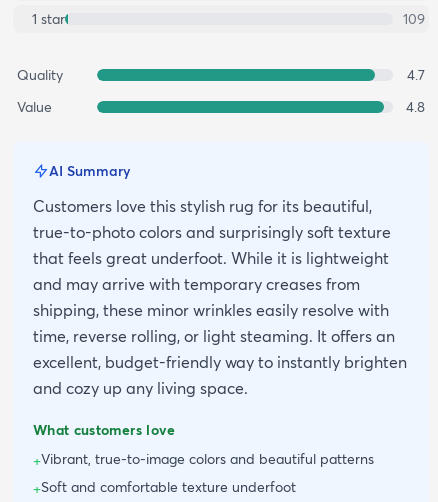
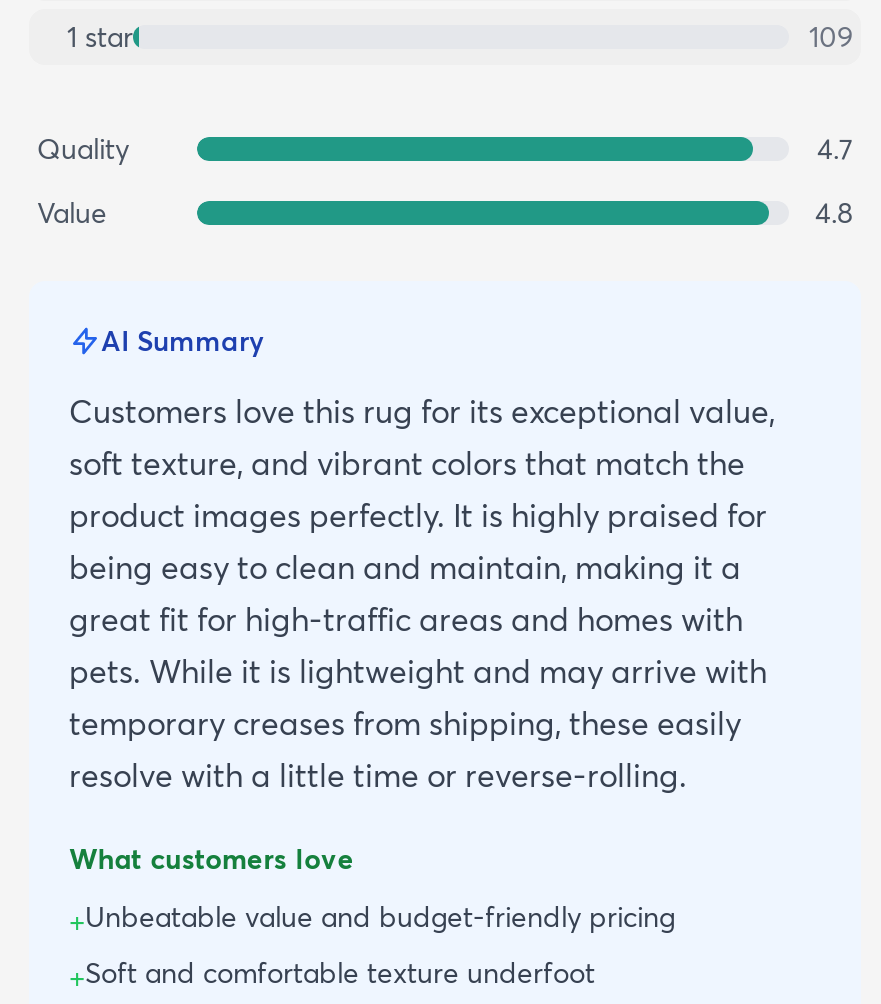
- Customers love this stylish rug for its beautiful,
- true-to-photo colors and surprisingly soft texture
- that feels great underfoot. While it is lightweight
- and may arrive with temporary creases from
- shipping, these minor wrinkles easily resolve with
- time, reverse rolling, or light steaming. It offers an
- excellent, budget-friendly way to instantly brighten
- and cozy up any living space.
+ Customers love this rug for its exceptional value,
+ soft texture, and vibrant colors that match the
+ product images perfectly. It is highly praised for
+ being easy to clean and maintain, making it a
+ great fit for high-traffic areas and homes with
+ pets. While it is lightweight and may arrive with
+ temporary creases from shipping, these easily
+ resolve with a little time or reverse-rolling.

- +Vibrant, true-to-image colors and beautiful patterns
+ +Unbeatable value and budget-friendly pricing
